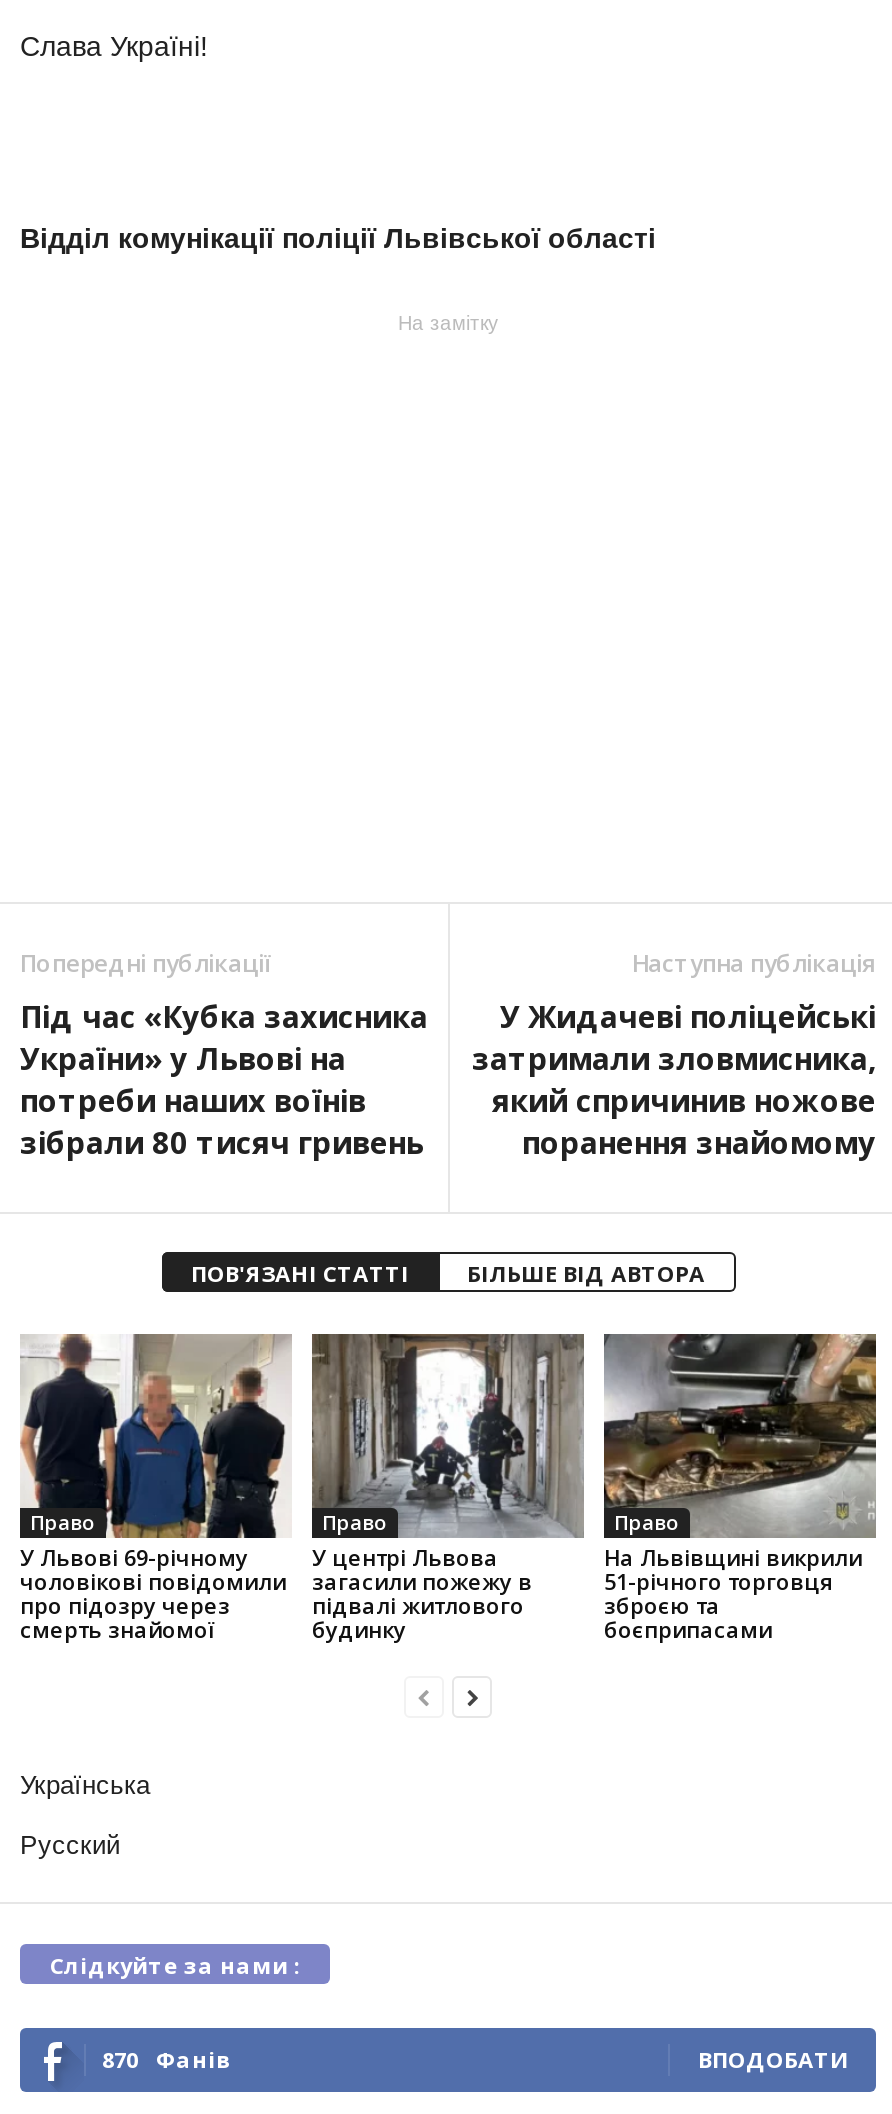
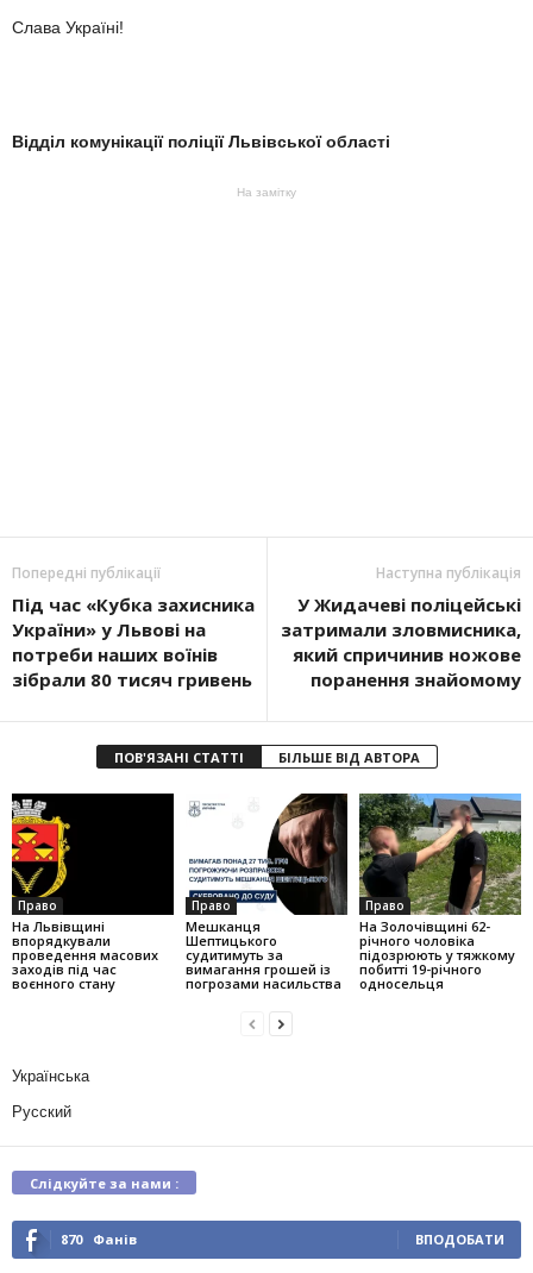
- [image]
- У Львові 69-річному
- чоловікові повідомили
- про підозру через
- смерть знайомої
+ [image]
+ На Львівщині
+ впорядкували
+ проведення масових
+ заходів під час
+ воєнного стану

- [image]
- У центрі Львова
- загасили пожежу в
- підвалі житлового
- будинку
+ [image]
+ Мешканця
+ Шептицького
+ судитимуть за
+ вимагання грошей із
+ погрозами насильства

- [image]
- На Львівщині викрили
- 51-річного торговця
- зброєю та
- боєприпасами
+ [image]
+ На Золочівщині 62-
+ річного чоловіка
+ підозрюють у тяжкому
+ побитті 19-річного
+ односельця
